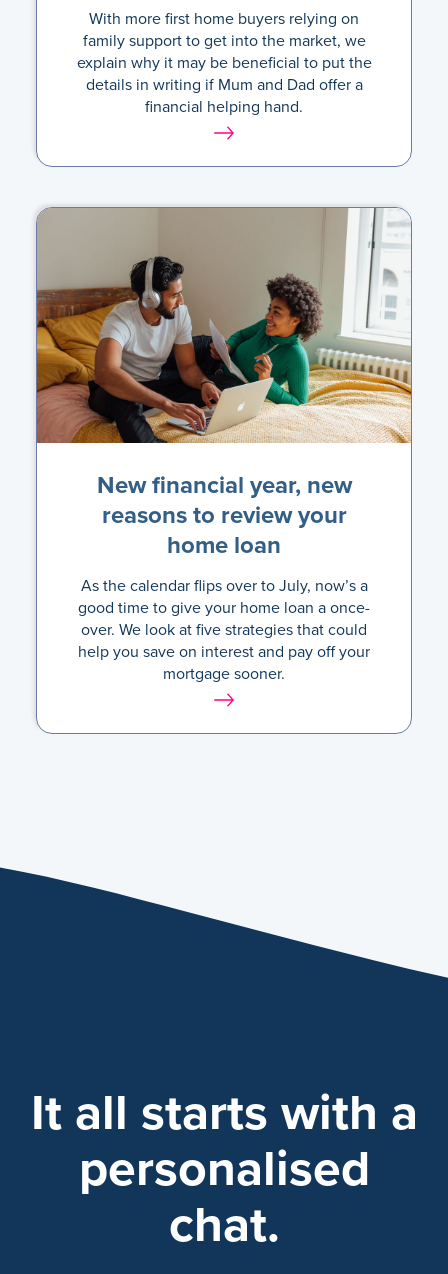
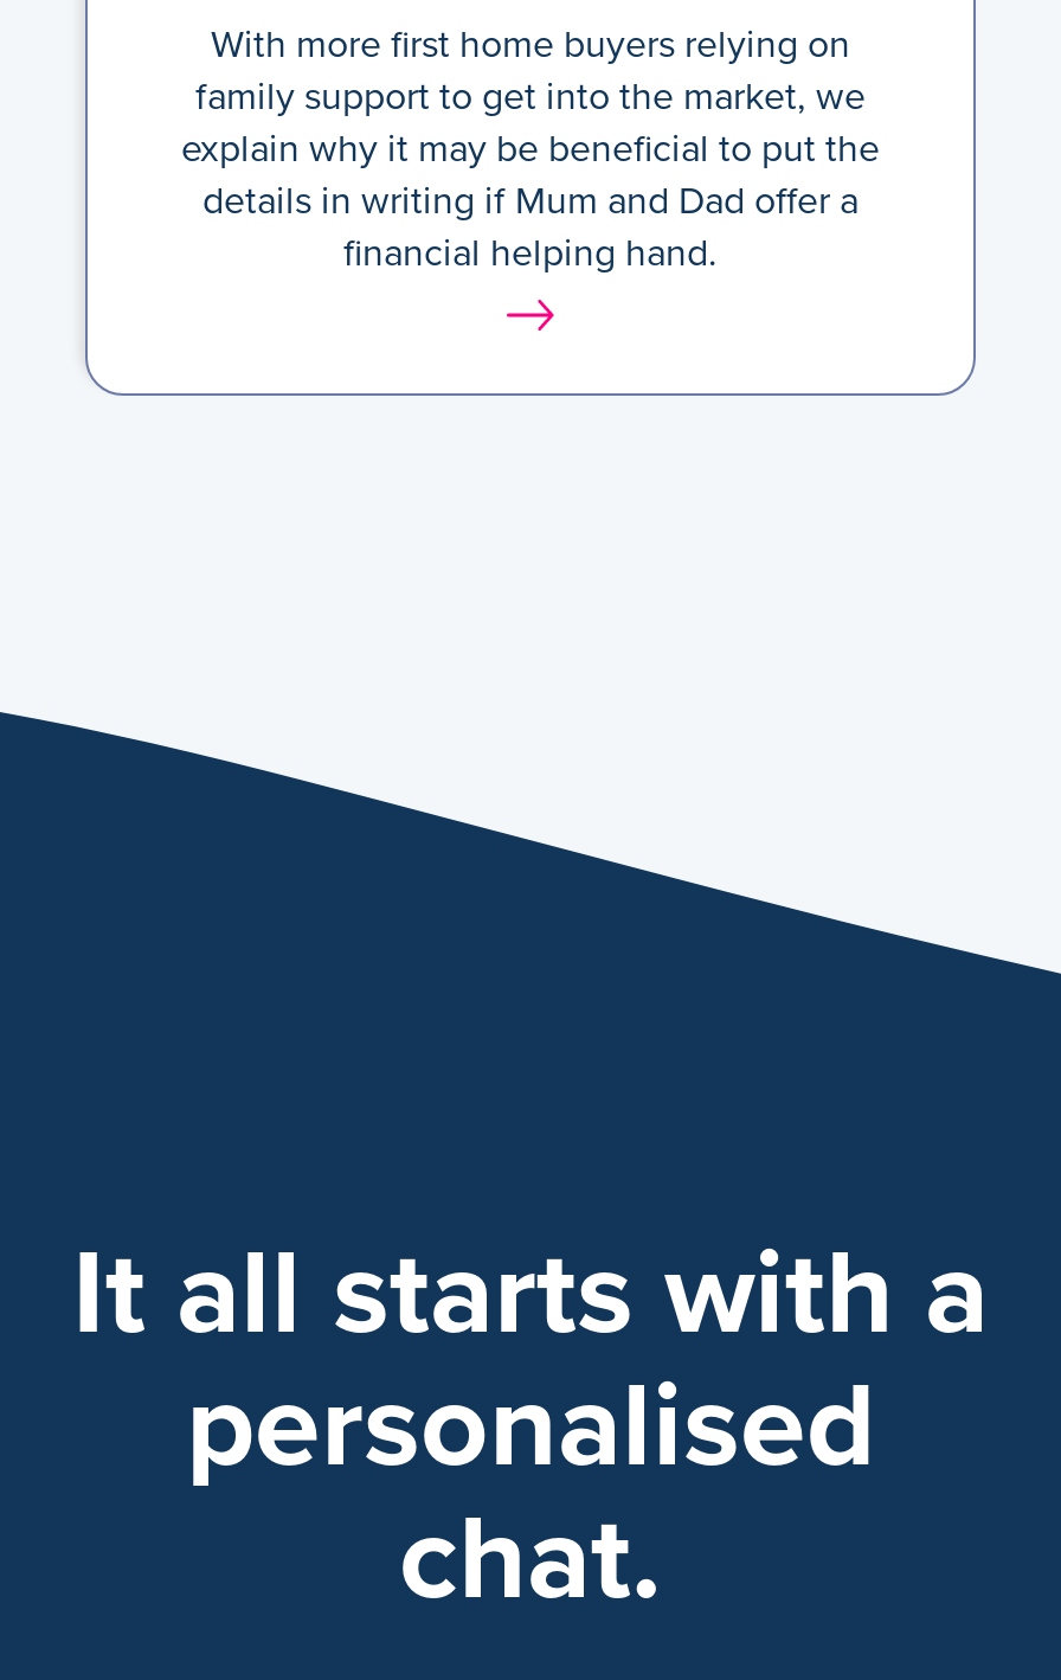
- [image]
- New financial year, new
- reasons to review your
- home loan
- As the calendar flips over to July, now’s a
- good time to give your home loan a once-
- over. We look at five strategies that could
- help you save on interest and pay off your
- mortgage sooner.
